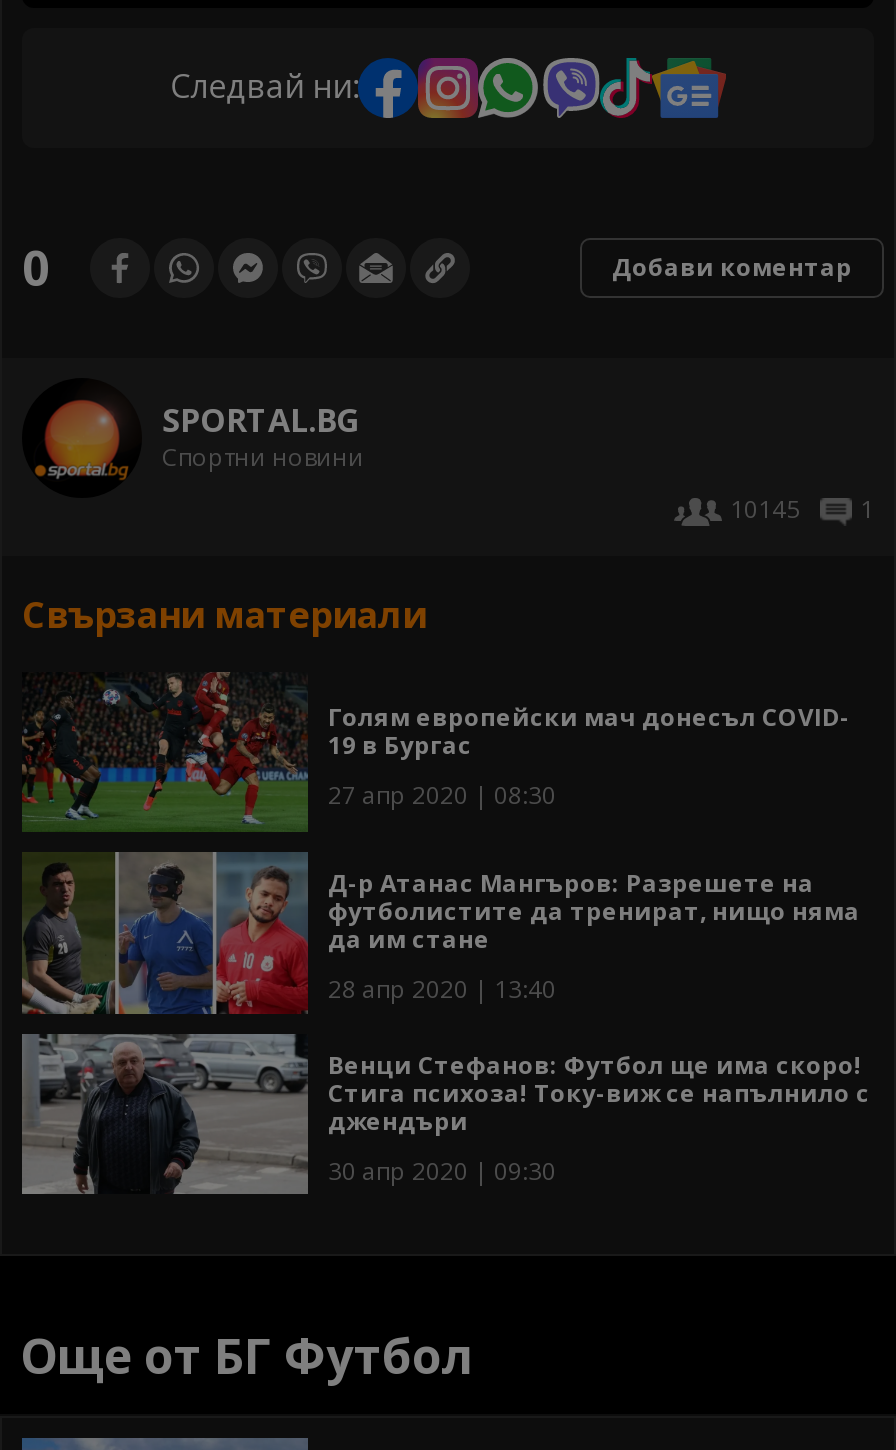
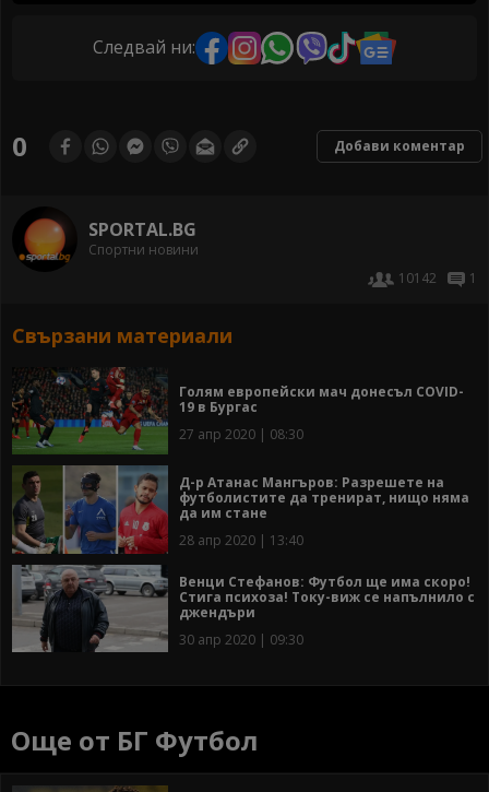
- 10145 1
+ 10142 1
